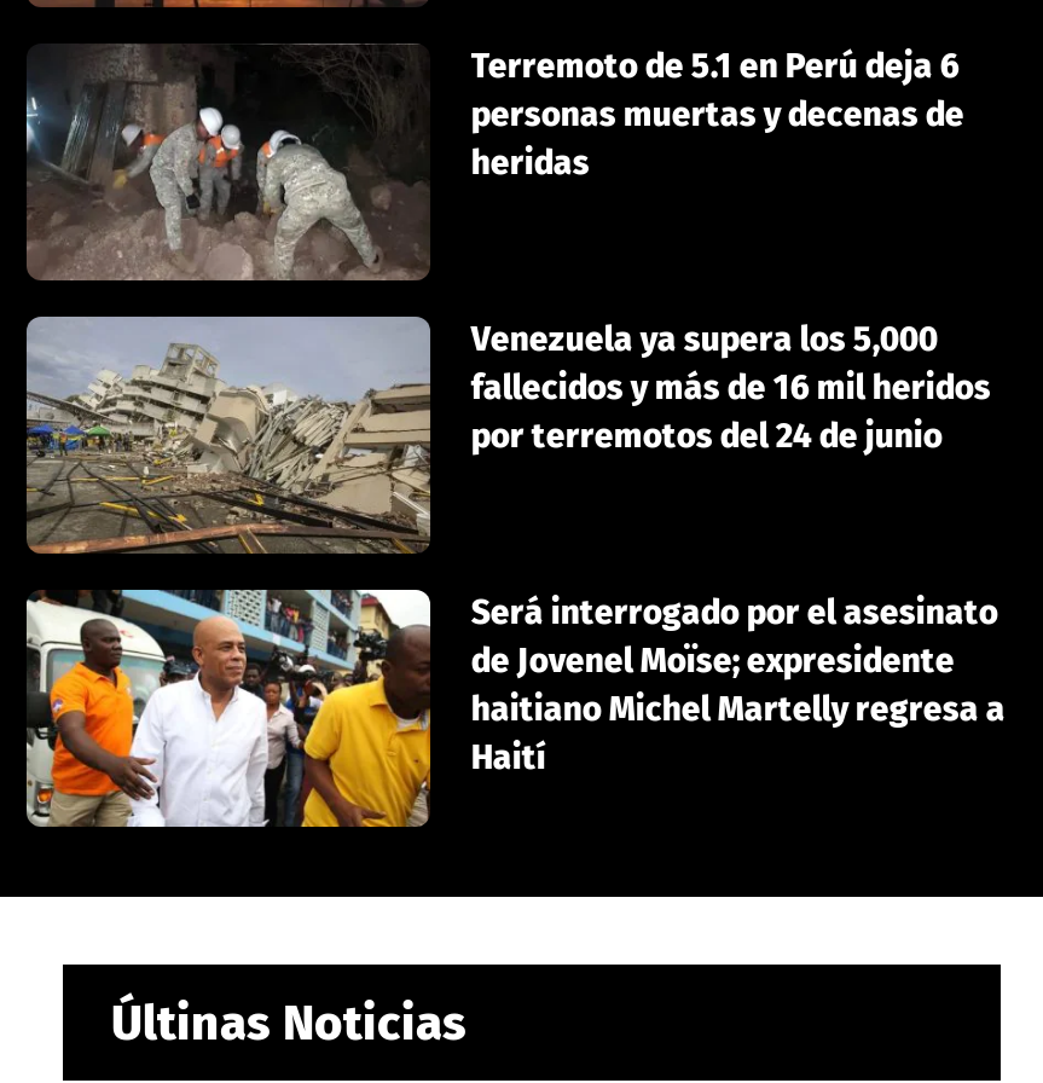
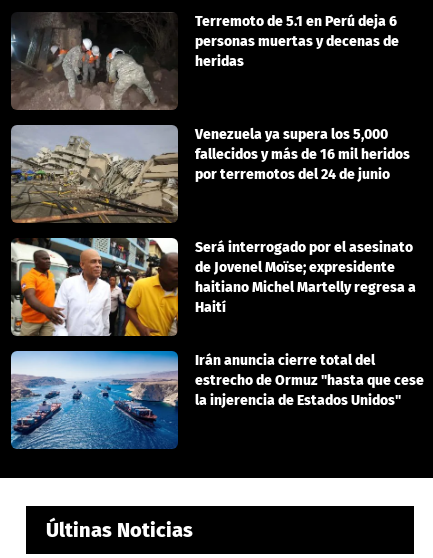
+ [image]
+ Irán anuncia cierre total del
+ estrecho de Ormuz "hasta que cese
+ la injerencia de Estados Unidos"
